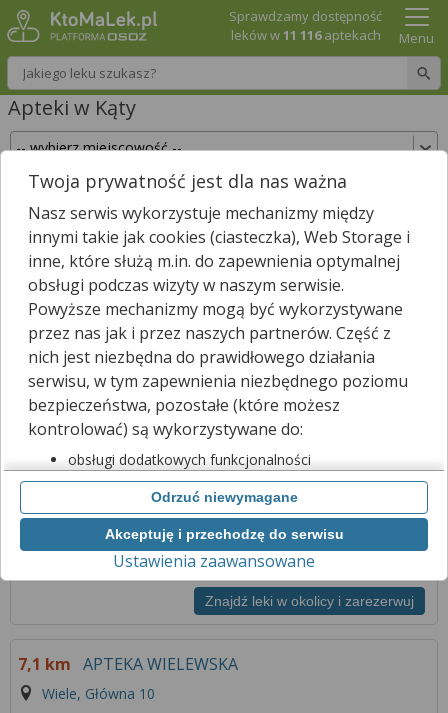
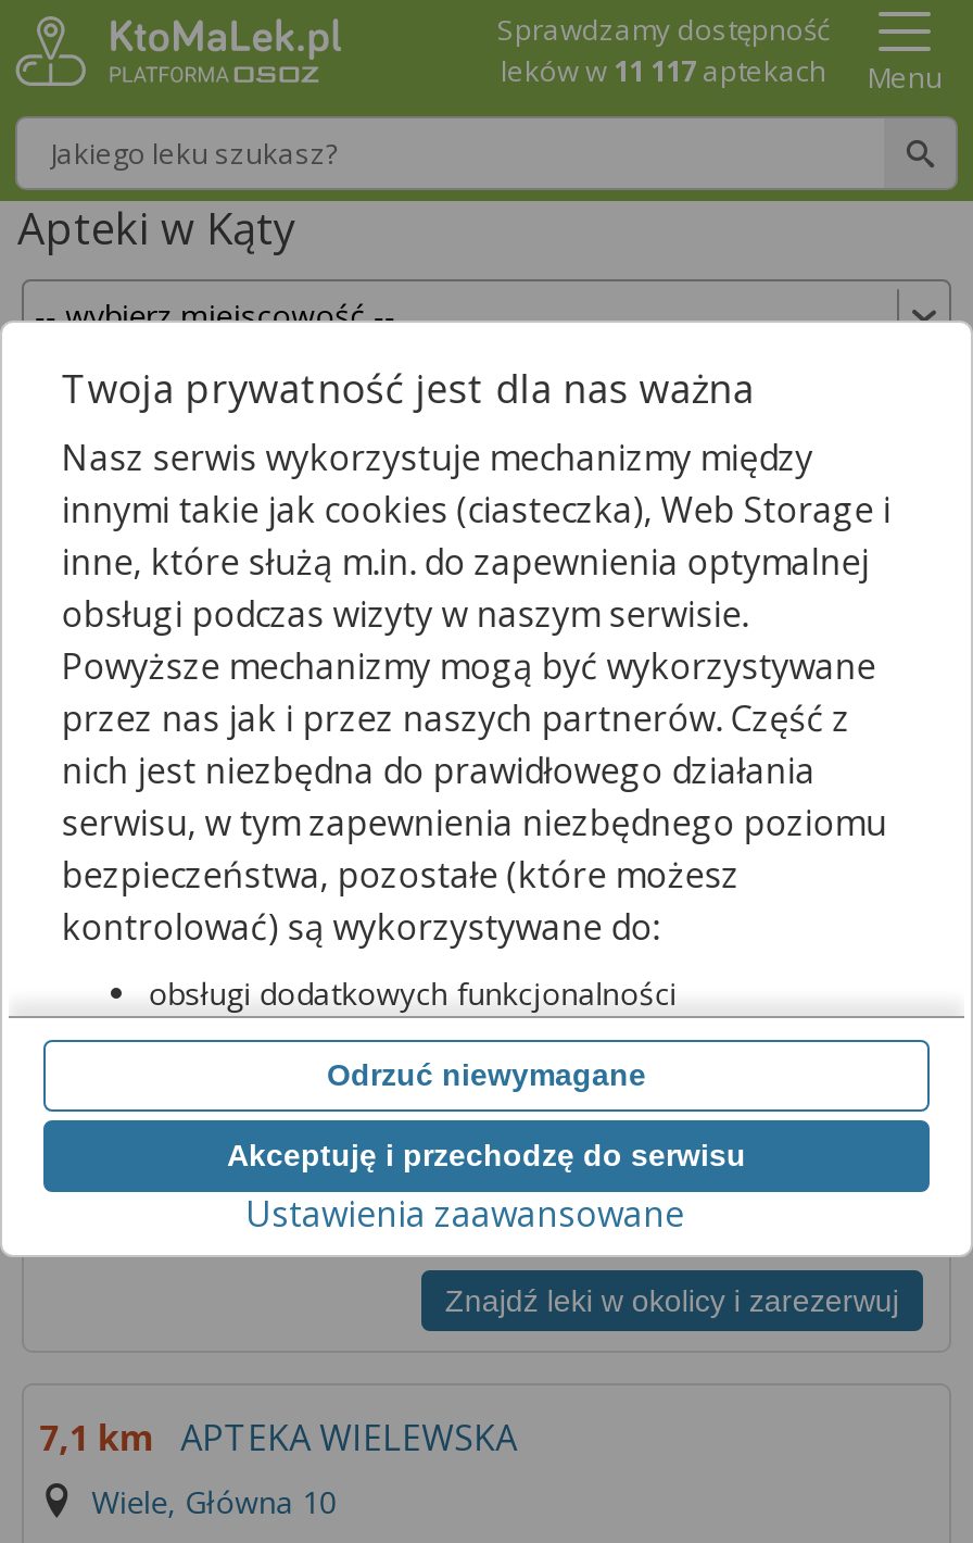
- leków w 11 116 aptekach
+ leków w 11 117 aptekach
